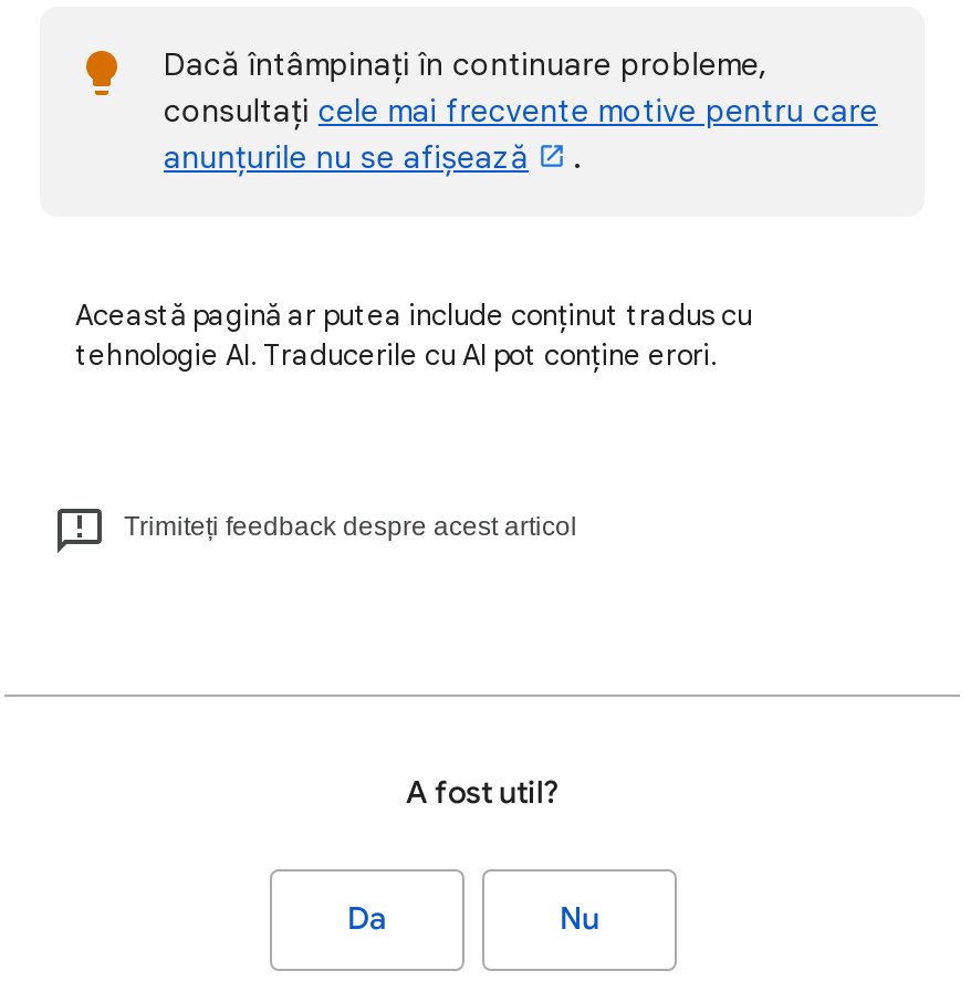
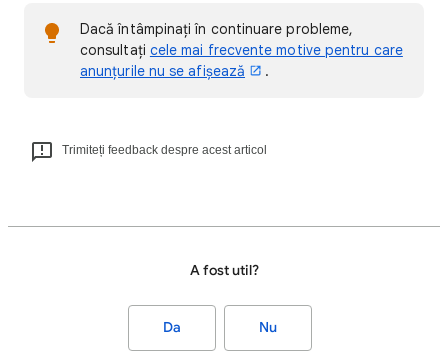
- Această pagină ar putea include conținut tradus cu
- tehnologie AI. Traducerile cu AI pot conține erori.
